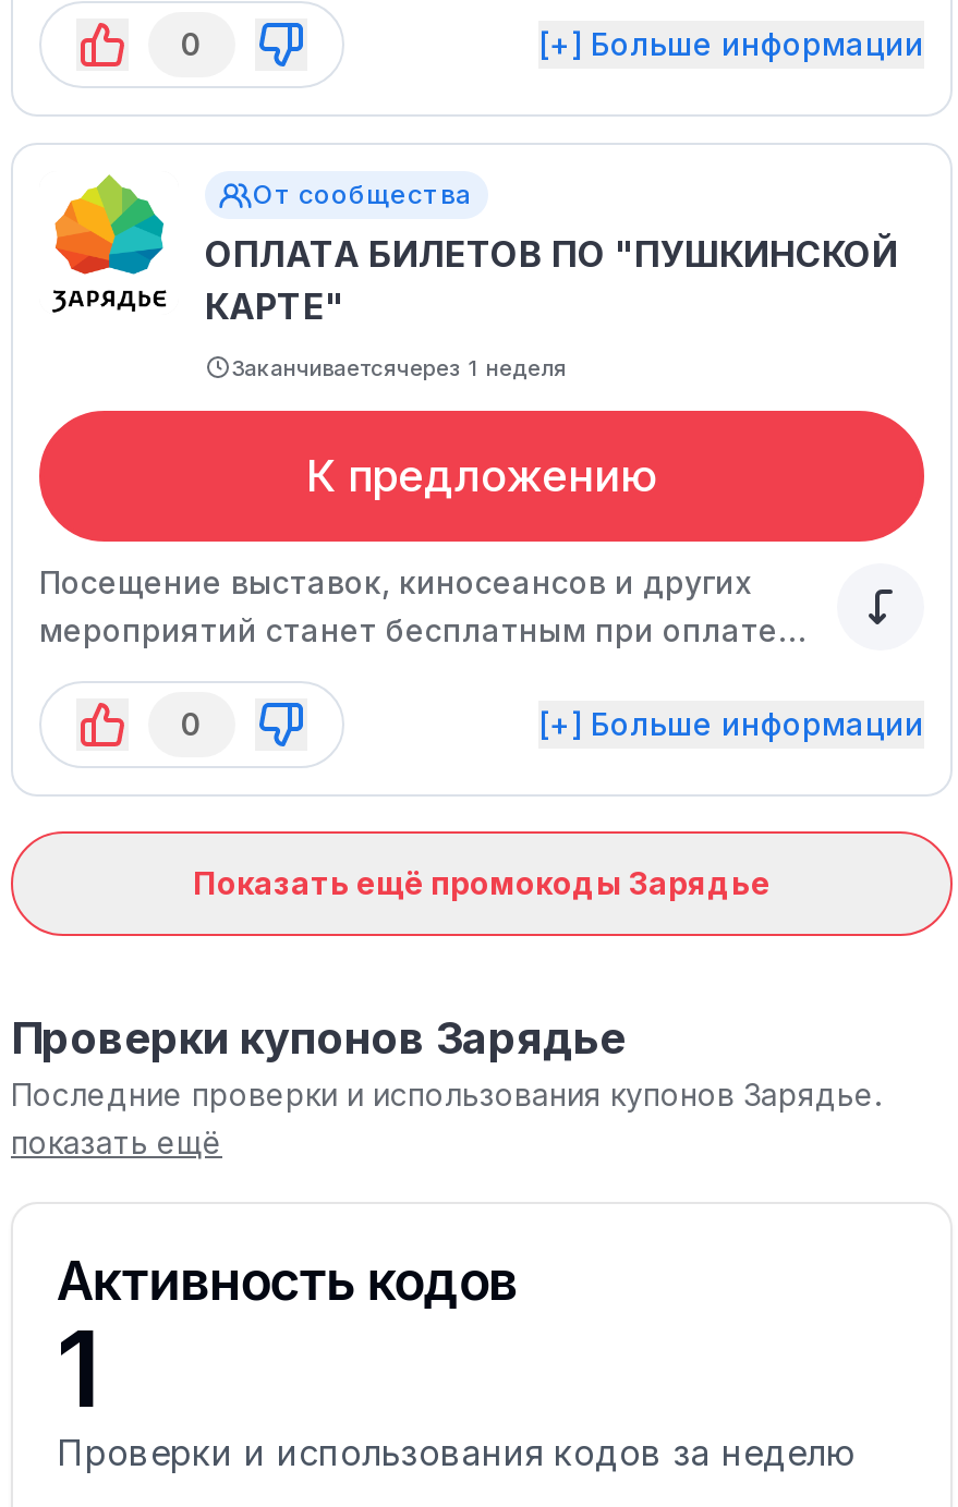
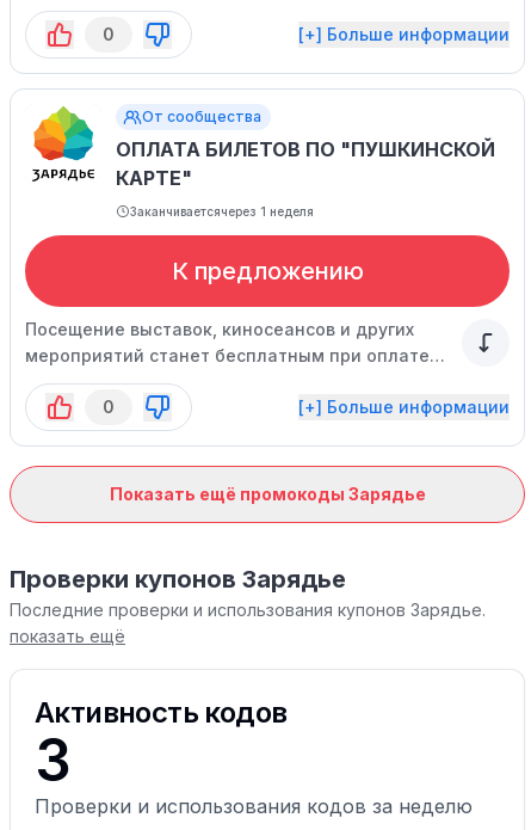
- 1
+ 3
